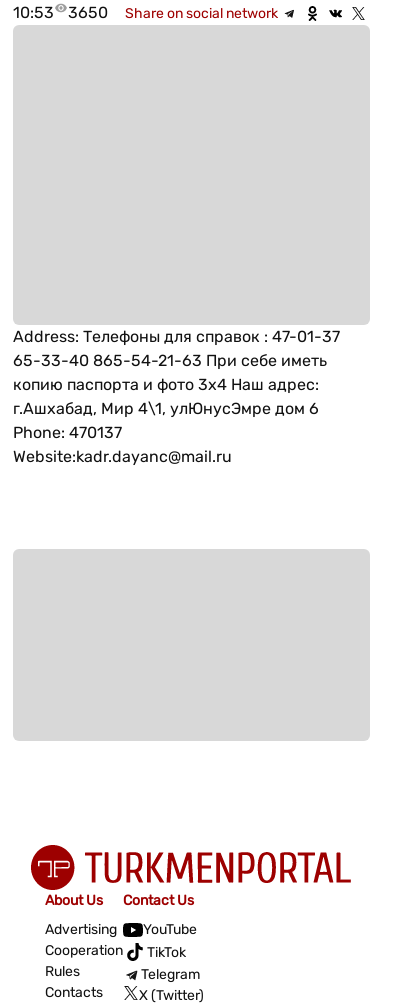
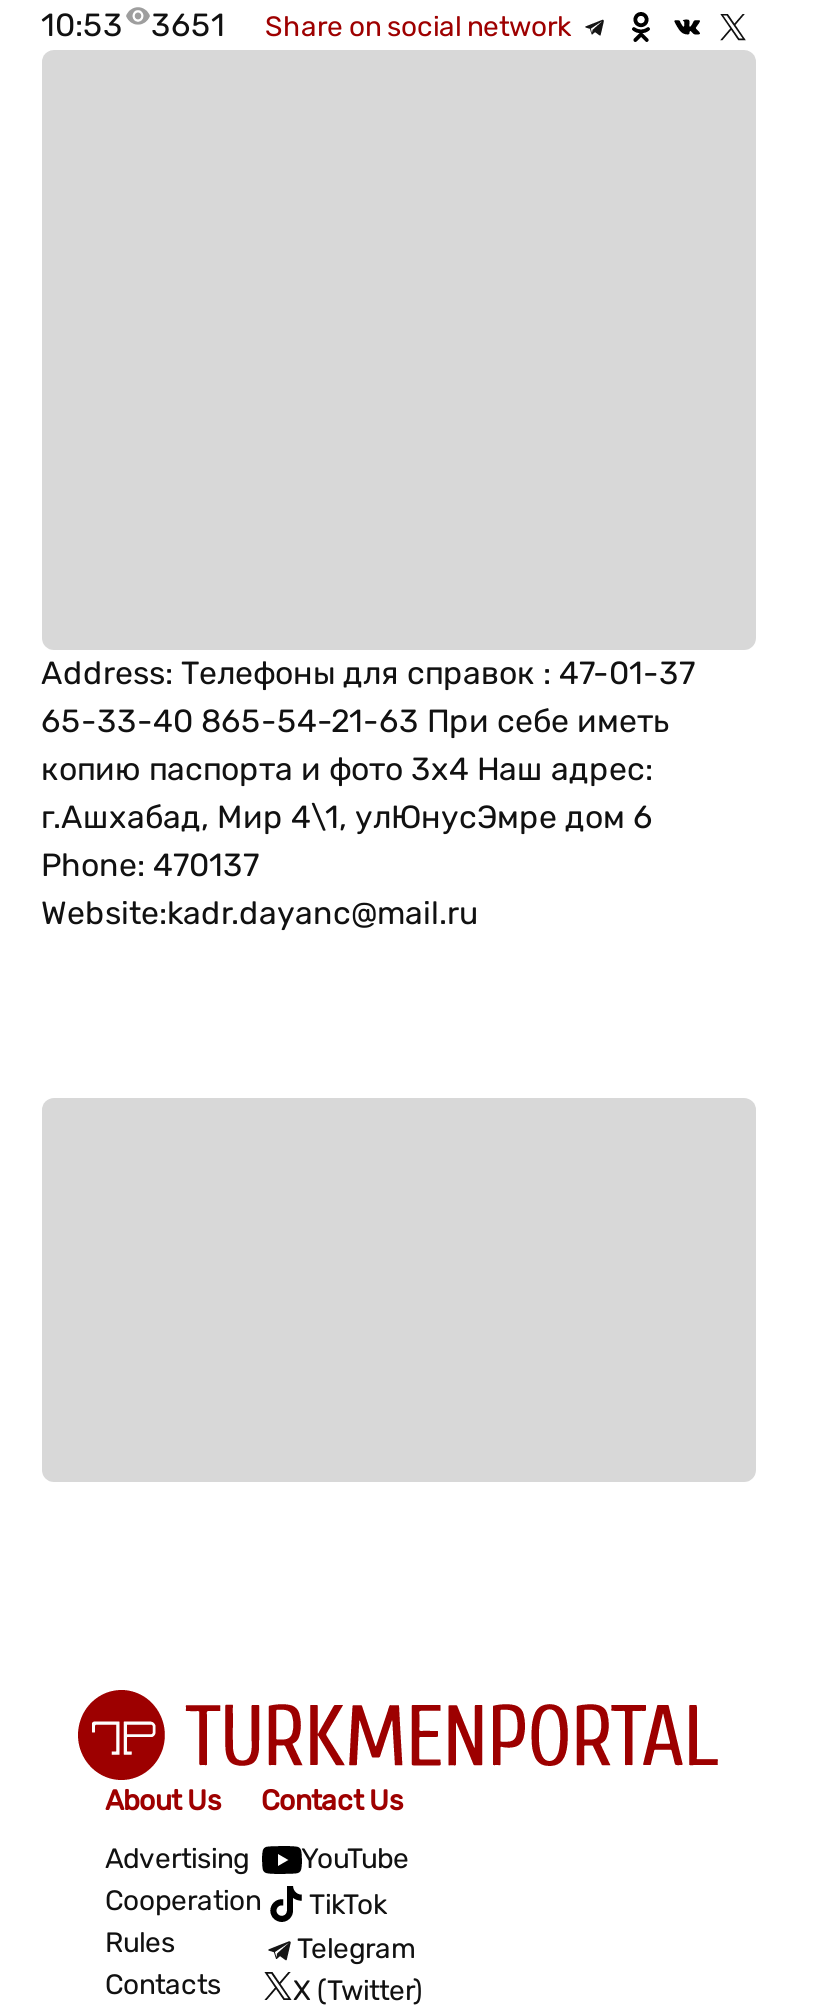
- 10:53 3650 Share on social network
+ 10:53 3651 Share on social network
